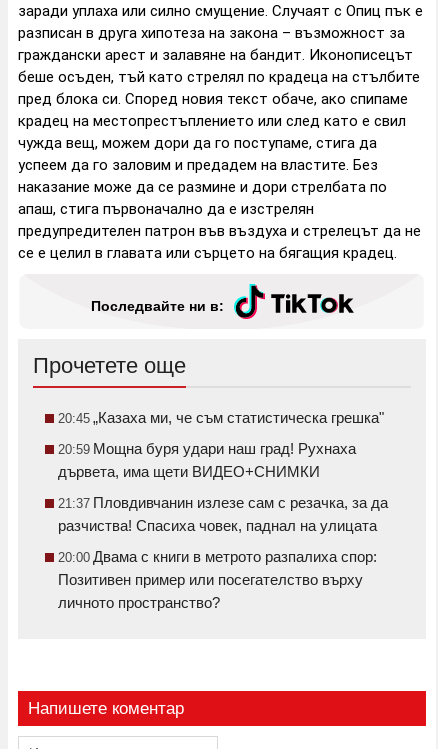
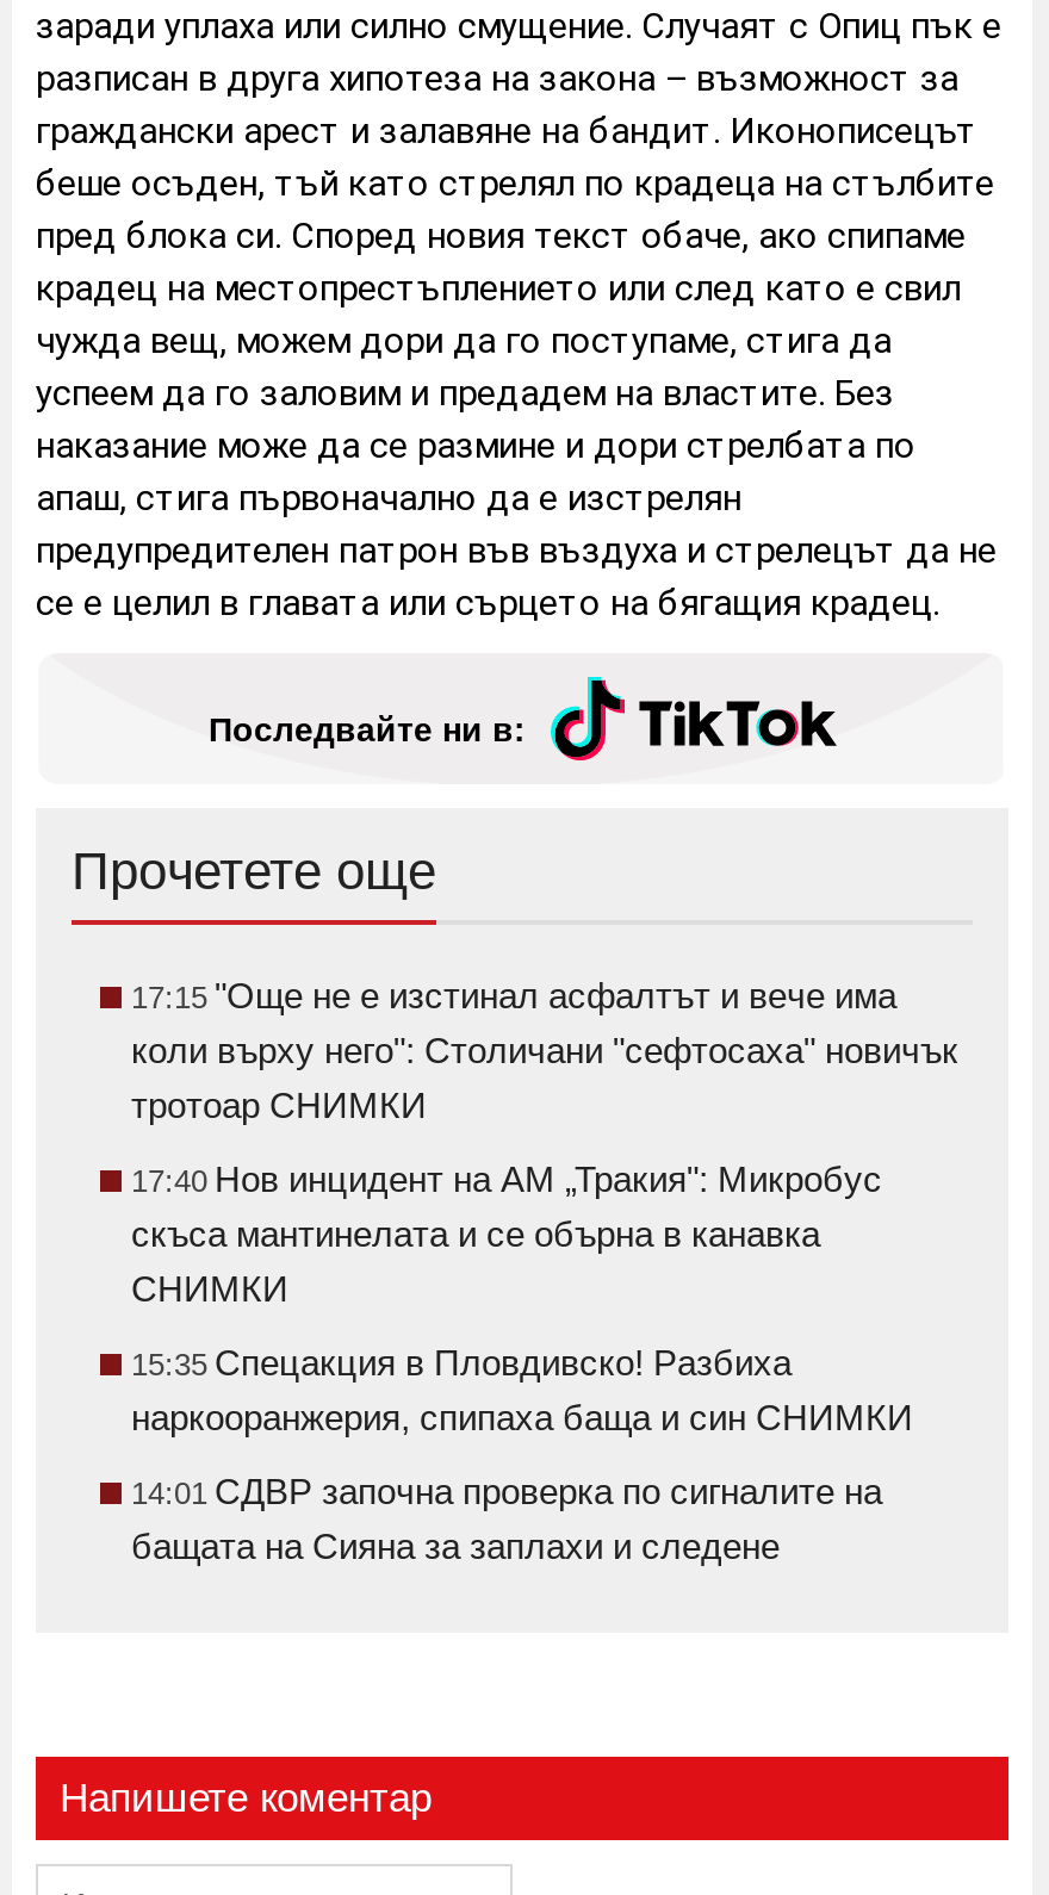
- 20:45 „Казаха ми, че съм статистическа грешка"
+ 17:15 "Още не е изстинал асфалтът и вече има
+ коли върху него": Столичани "сефтосаха" новичък
+ тротоар СНИМКИ

- 20:59 Мощна буря удари наш град! Рухнаха
- дървета, има щети ВИДЕО+СНИМКИ
+ 17:40 Нов инцидент на АМ „Тракия": Микробус
+ скъса мантинелата и се обърна в канавка
+ СНИМКИ

- 21:37 Пловдивчанин излезе сам с резачка, за да
- разчиства! Спасиха човек, паднал на улицата
+ 15:35 Спецакция в Пловдивско! Разбиха
+ наркооранжерия, спипаха баща и син СНИМКИ

- 20:00 Двама с книги в метрото разпалиха спор:
- Позитивен пример или посегателство върху
- личното пространство?
+ 14:01 СДВР започна проверка по сигналите на
+ бащата на Сияна за заплахи и следене
